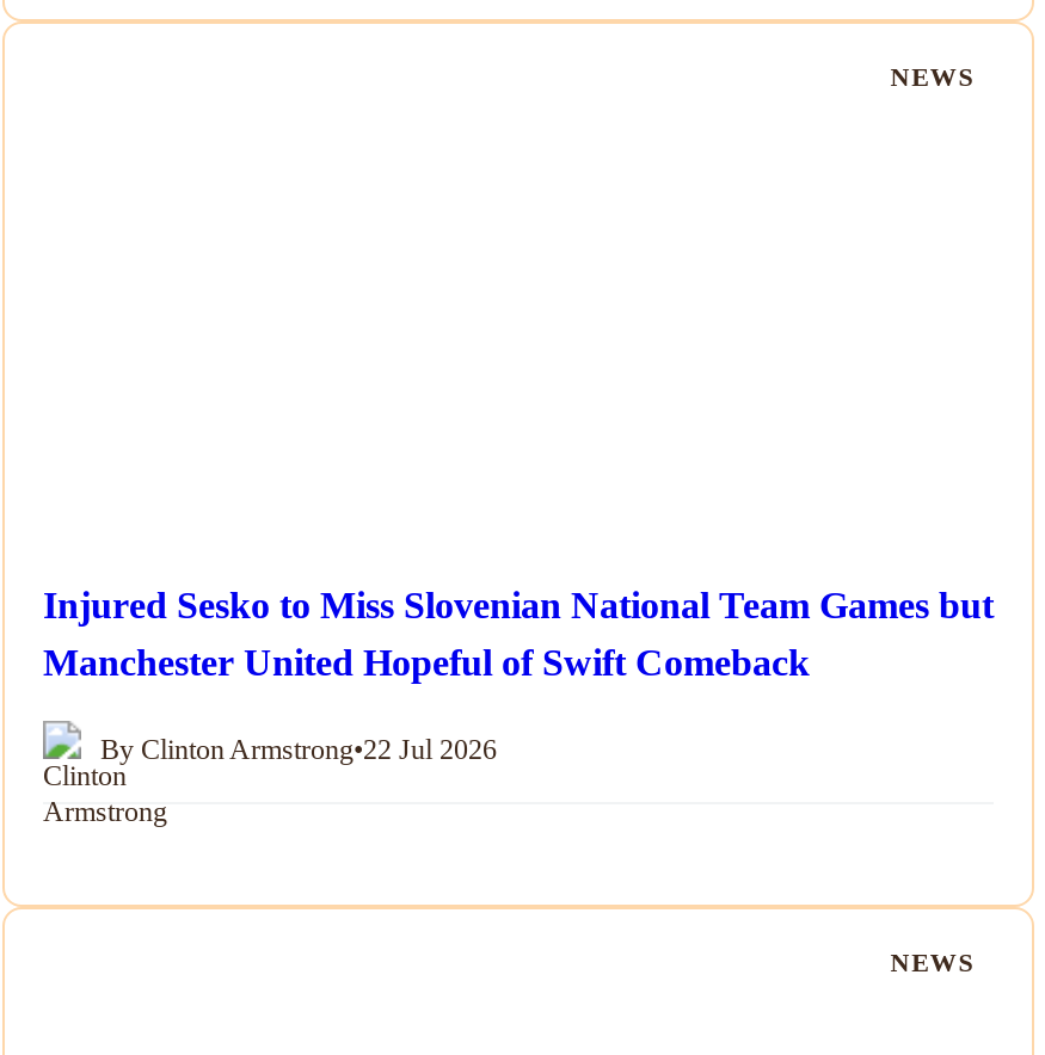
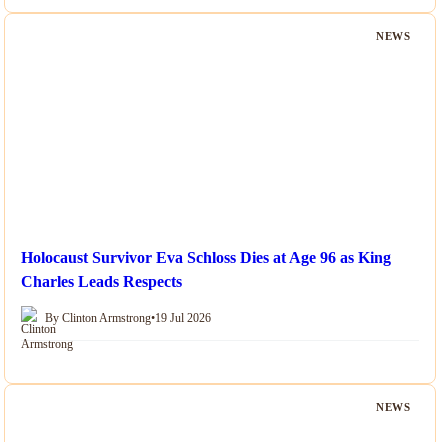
- Injured Sesko to Miss Slovenian National Team Games but
- Manchester United Hopeful of Swift Comeback
+ Holocaust Survivor Eva Schloss Dies at Age 96 as King
+ Charles Leads Respects

- By Clinton Armstrong•22 Jul 2026
+ By Clinton Armstrong•19 Jul 2026
